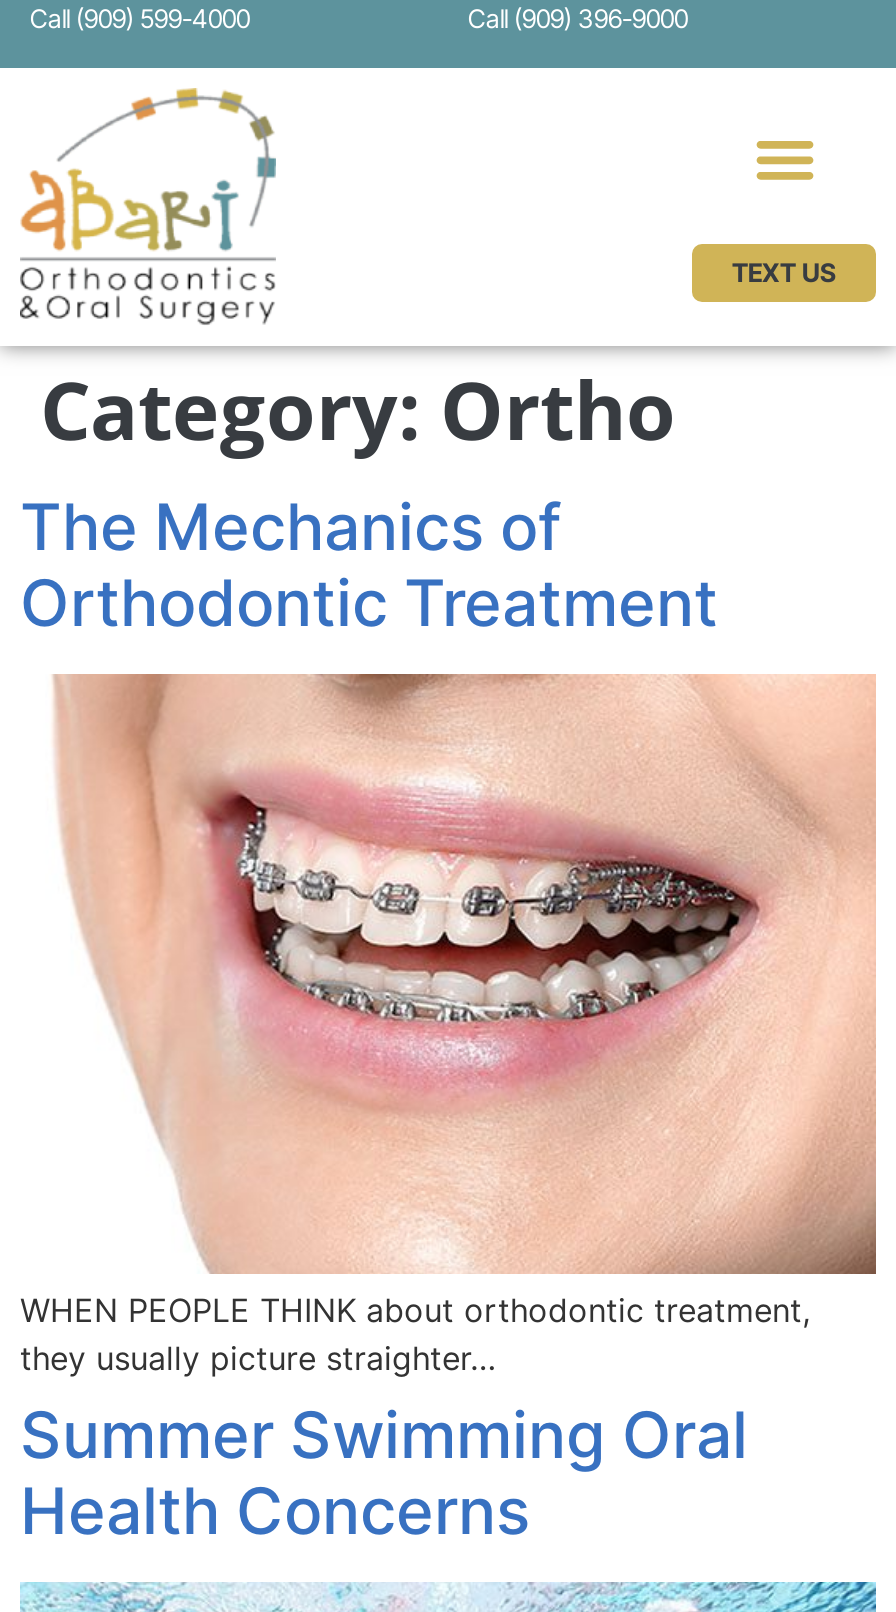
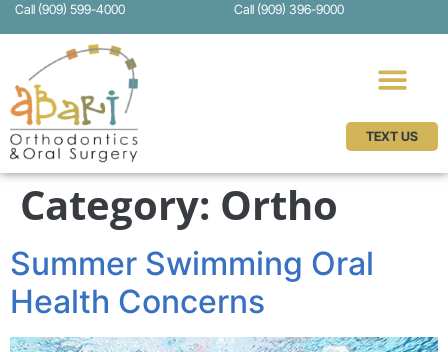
- The Mechanics of
- Orthodontic Treatment

- [image]
- WHEN PEOPLE THINK about orthodontic treatment,
- they usually picture straighter…
